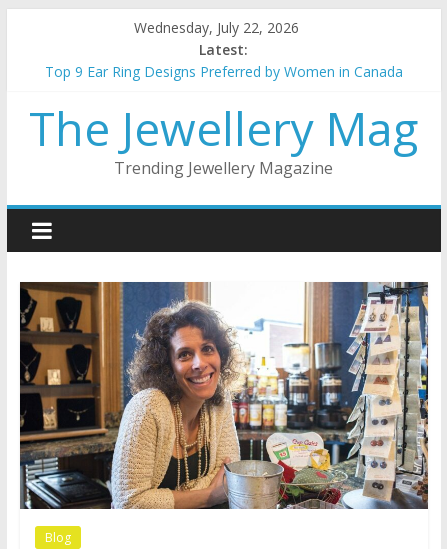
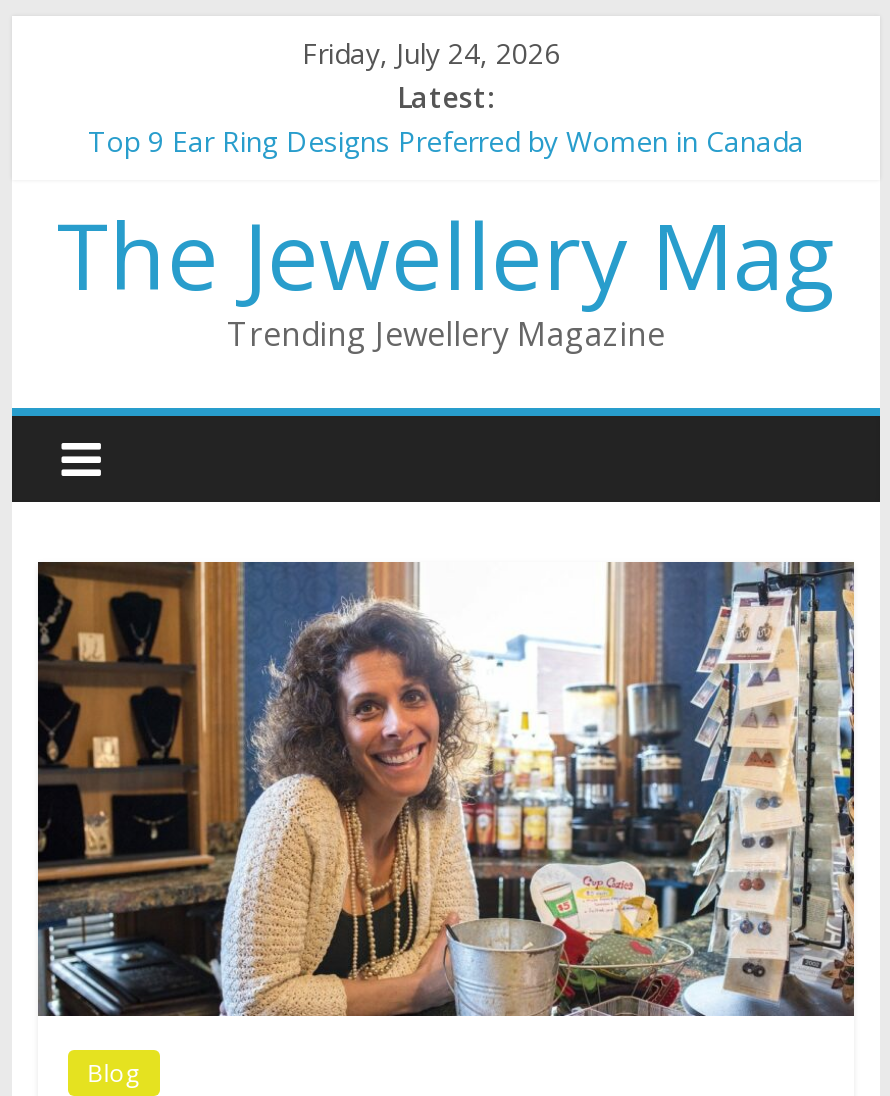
- Wednesday, July 22, 2026
+ Friday, July 24, 2026
